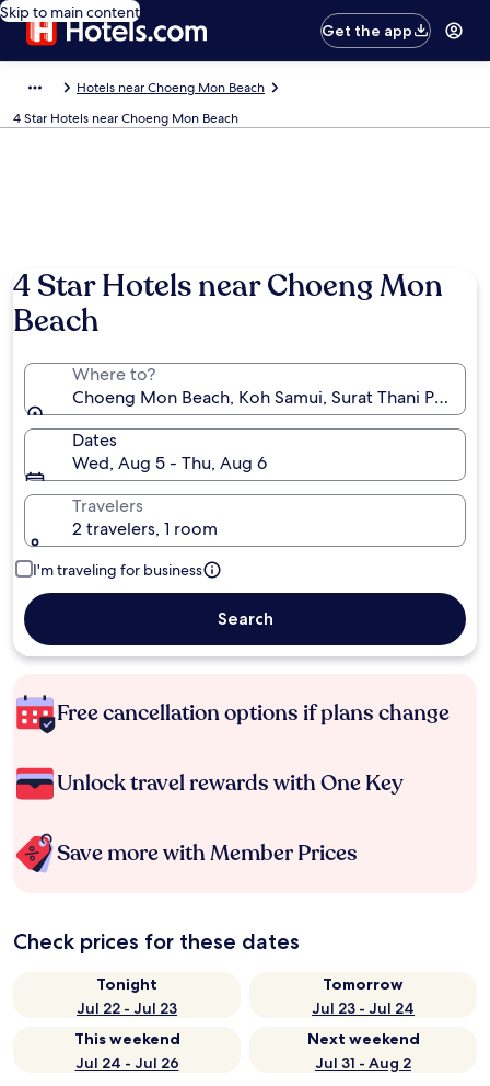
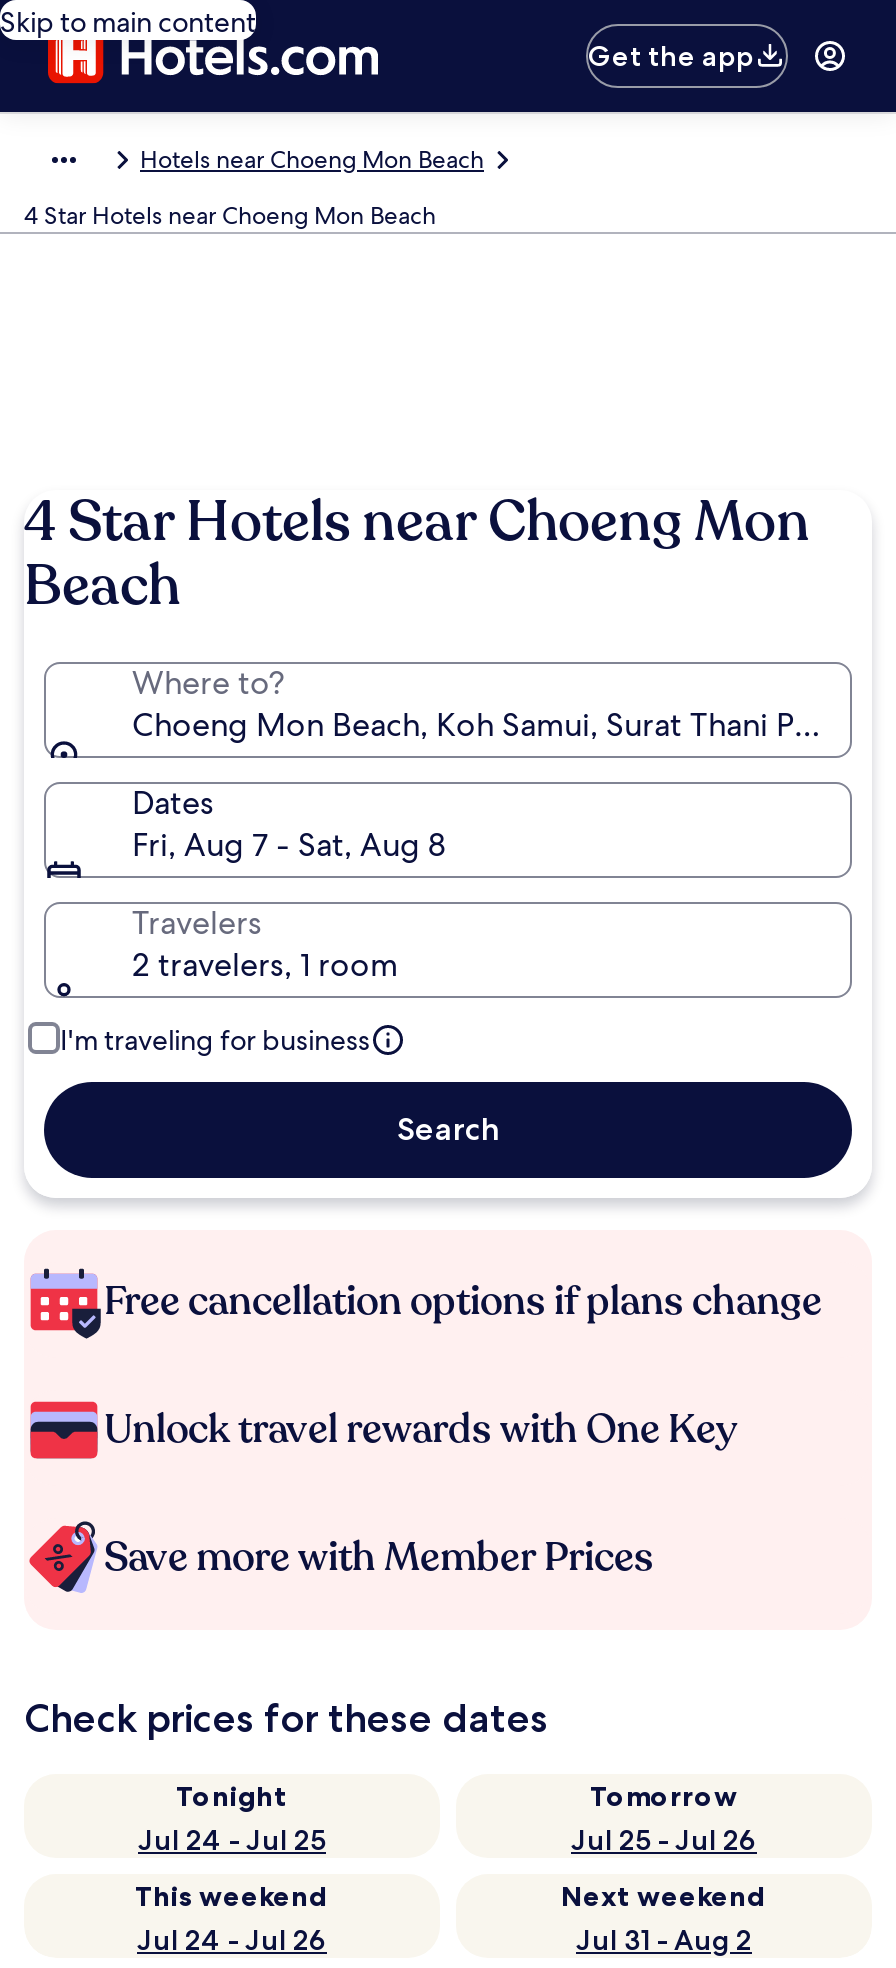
- Wed, Aug 5 - Thu, Aug 6
+ Fri, Aug 7 - Sat, Aug 8

- Jul 22 - Jul 23
+ Jul 24 - Jul 25

- Jul 23 - Jul 24
+ Jul 25 - Jul 26
